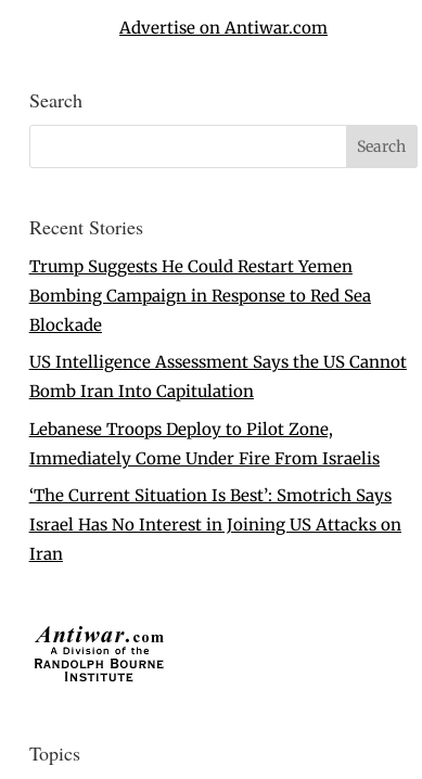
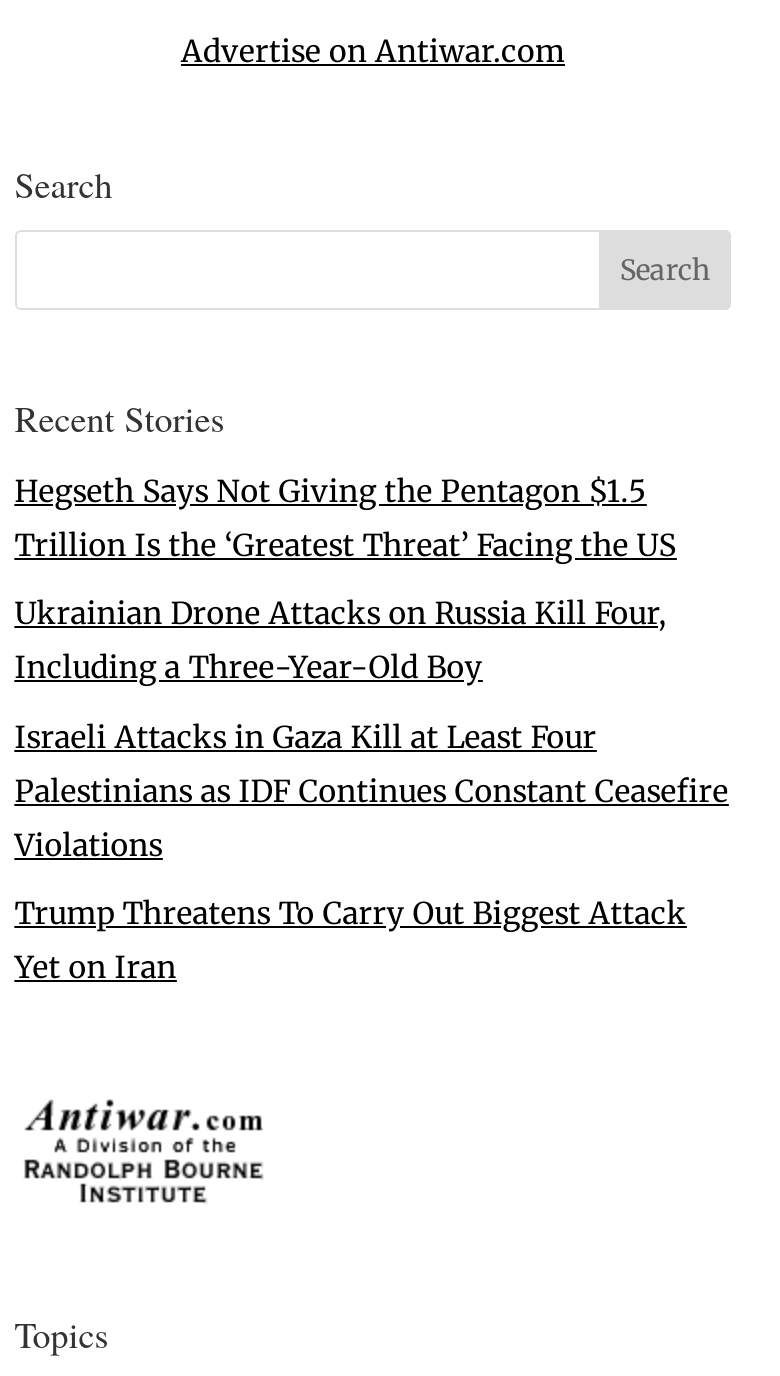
- Trump Suggests He Could Restart Yemen
- Bombing Campaign in Response to Red Sea
- Blockade
+ Hegseth Says Not Giving the Pentagon $1.5
+ Trillion Is the ‘Greatest Threat’ Facing the US

- US Intelligence Assessment Says the US Cannot
- Bomb Iran Into Capitulation
+ Ukrainian Drone Attacks on Russia Kill Four,
+ Including a Three-Year-Old Boy

- Lebanese Troops Deploy to Pilot Zone,
- Immediately Come Under Fire From Israelis
+ Israeli Attacks in Gaza Kill at Least Four
+ Palestinians as IDF Continues Constant Ceasefire
+ Violations

- ‘The Current Situation Is Best’: Smotrich Says
- Israel Has No Interest in Joining US Attacks on
- Iran
+ Trump Threatens To Carry Out Biggest Attack
+ Yet on Iran
